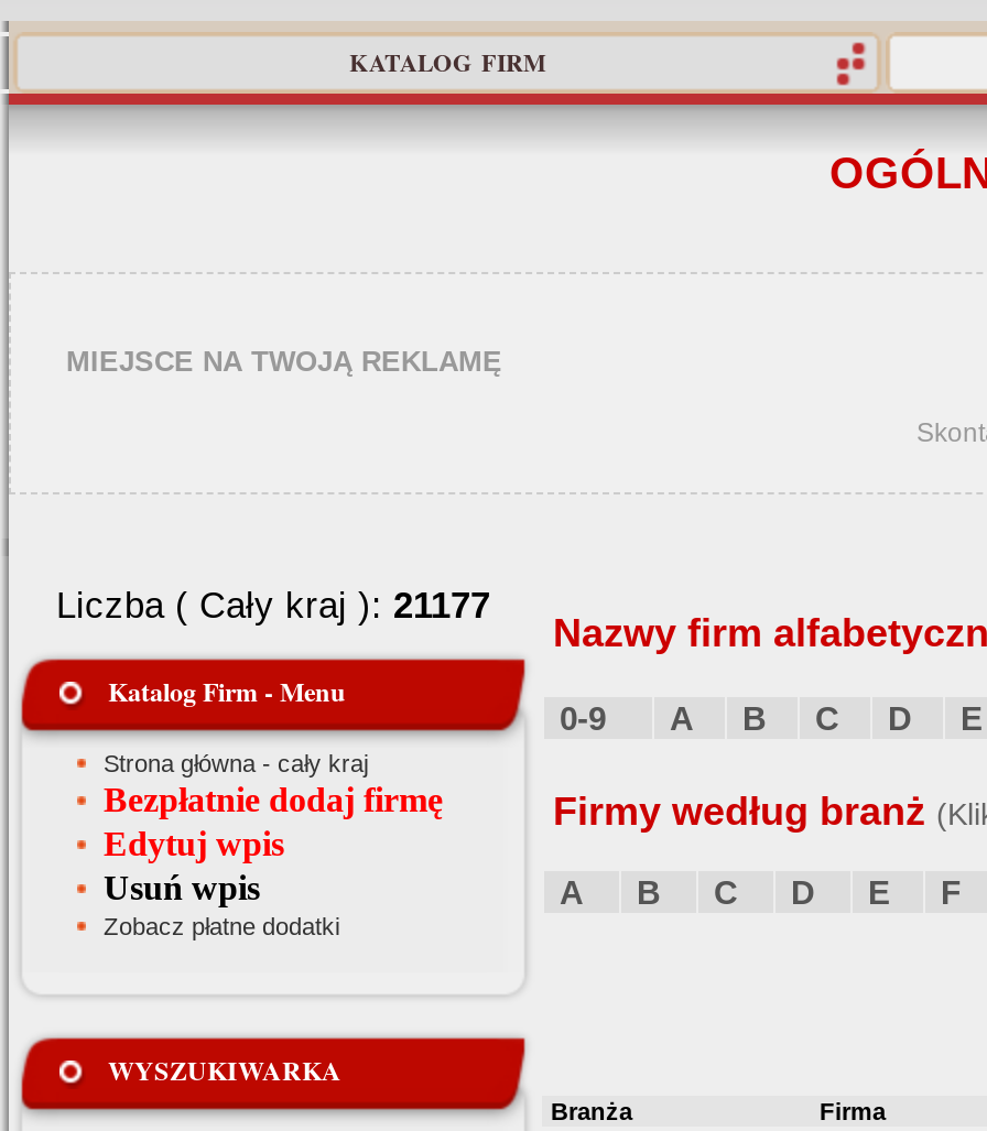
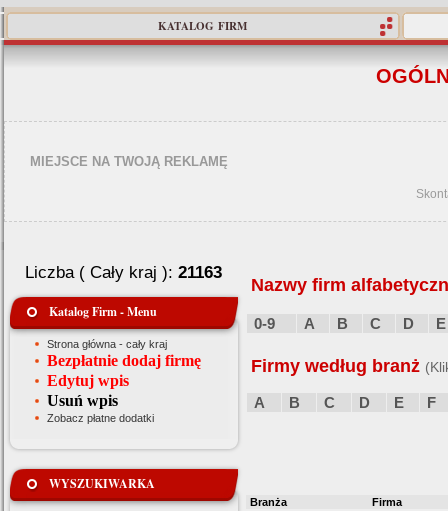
- Liczba ( Cały kraj ): 21177
+ Liczba ( Cały kraj ): 21163
